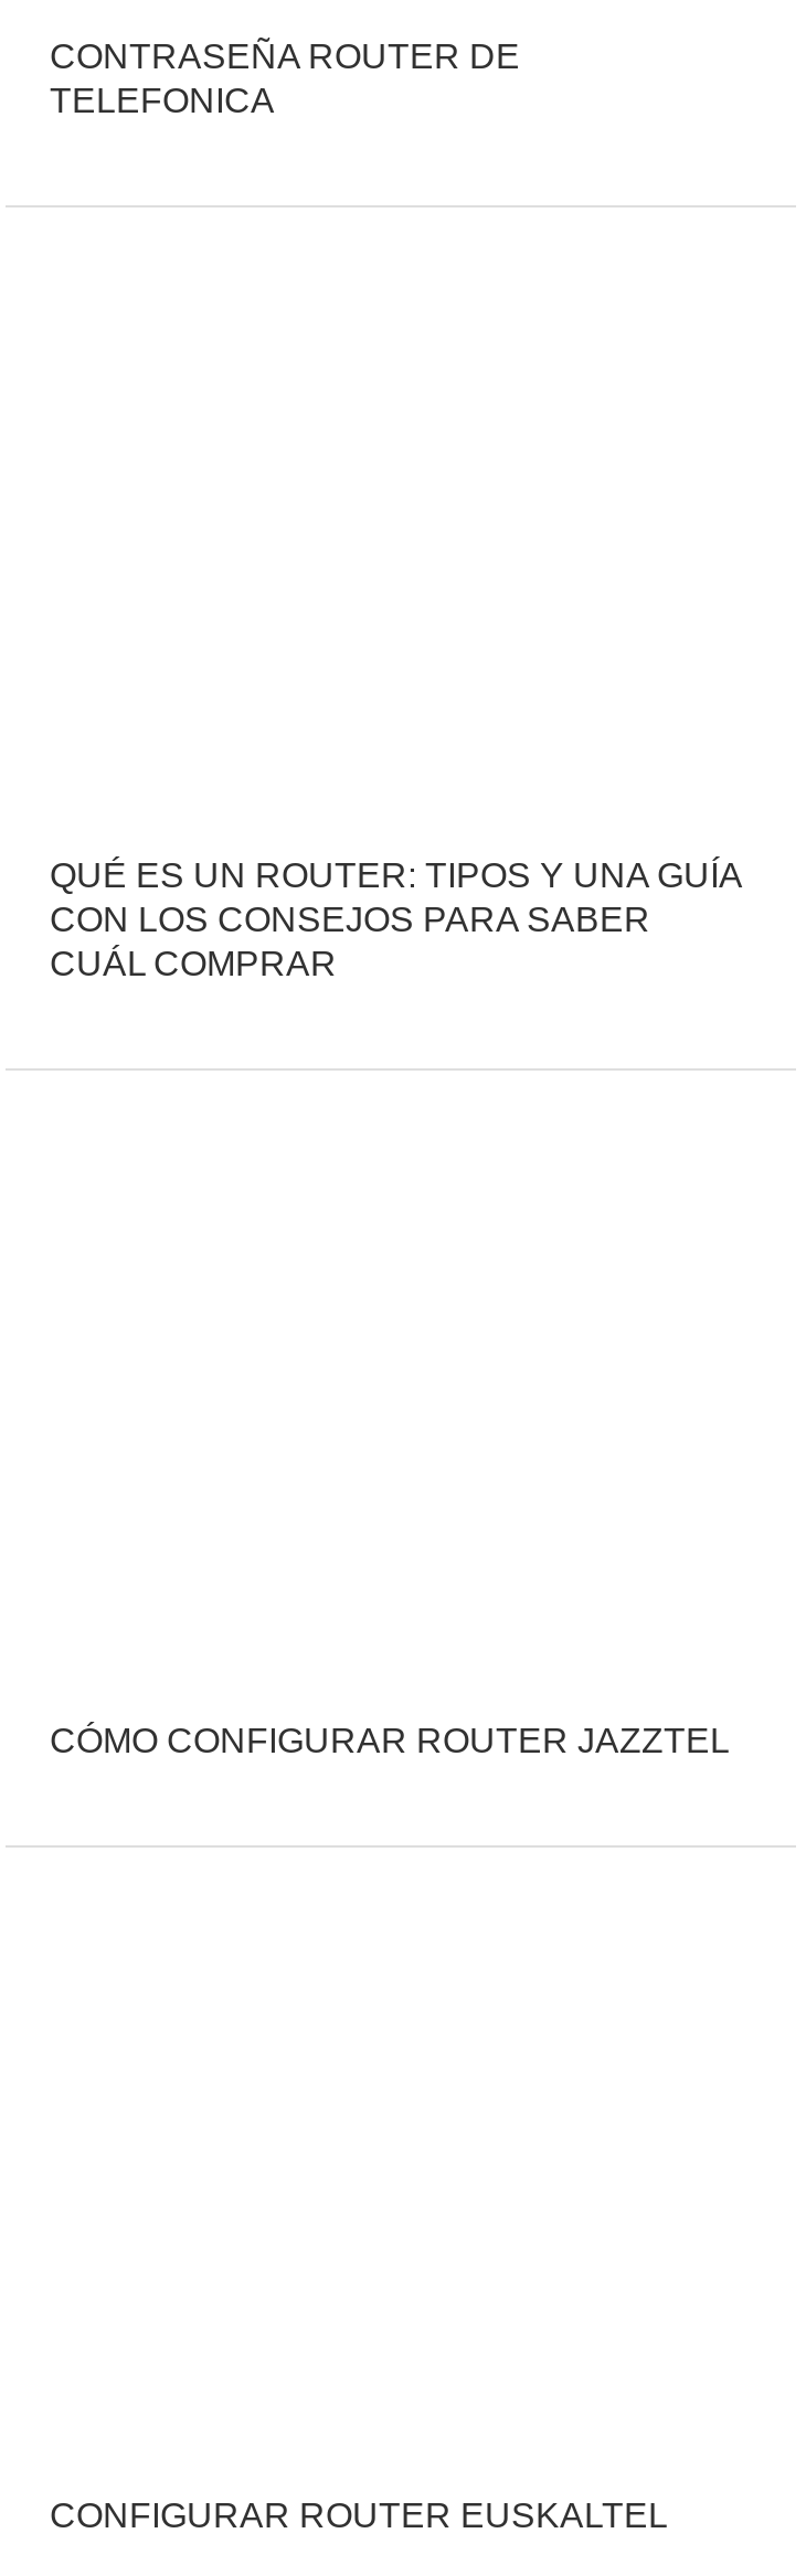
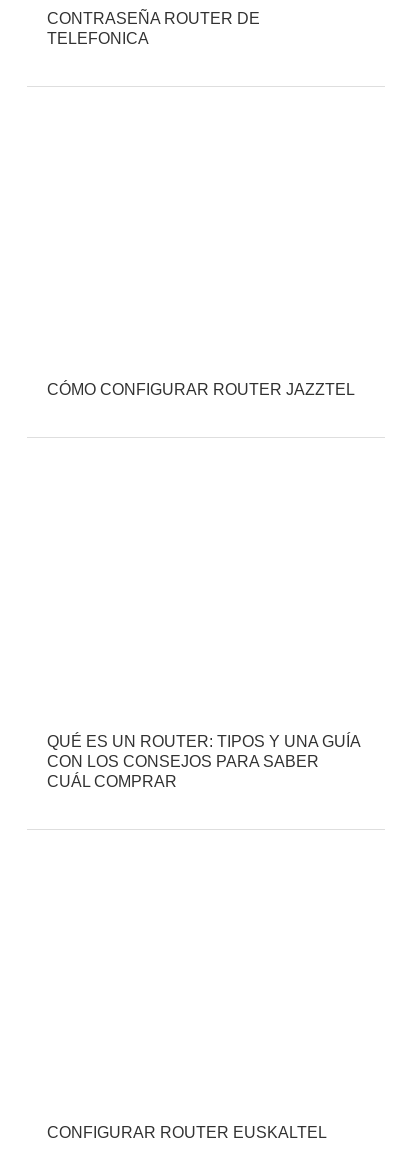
moved down: QUÉ ES UN ROUTER: TIPOS Y UNA GUÍA | CON LOS CONSEJOS PARA SABER | CUÁL COMPRAR

moved up: CÓMO CONFIGURAR ROUTER JAZZTEL
